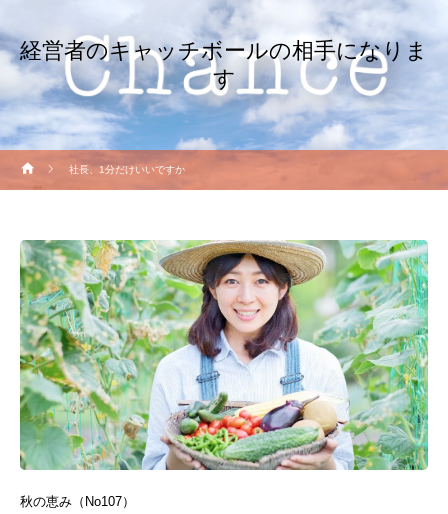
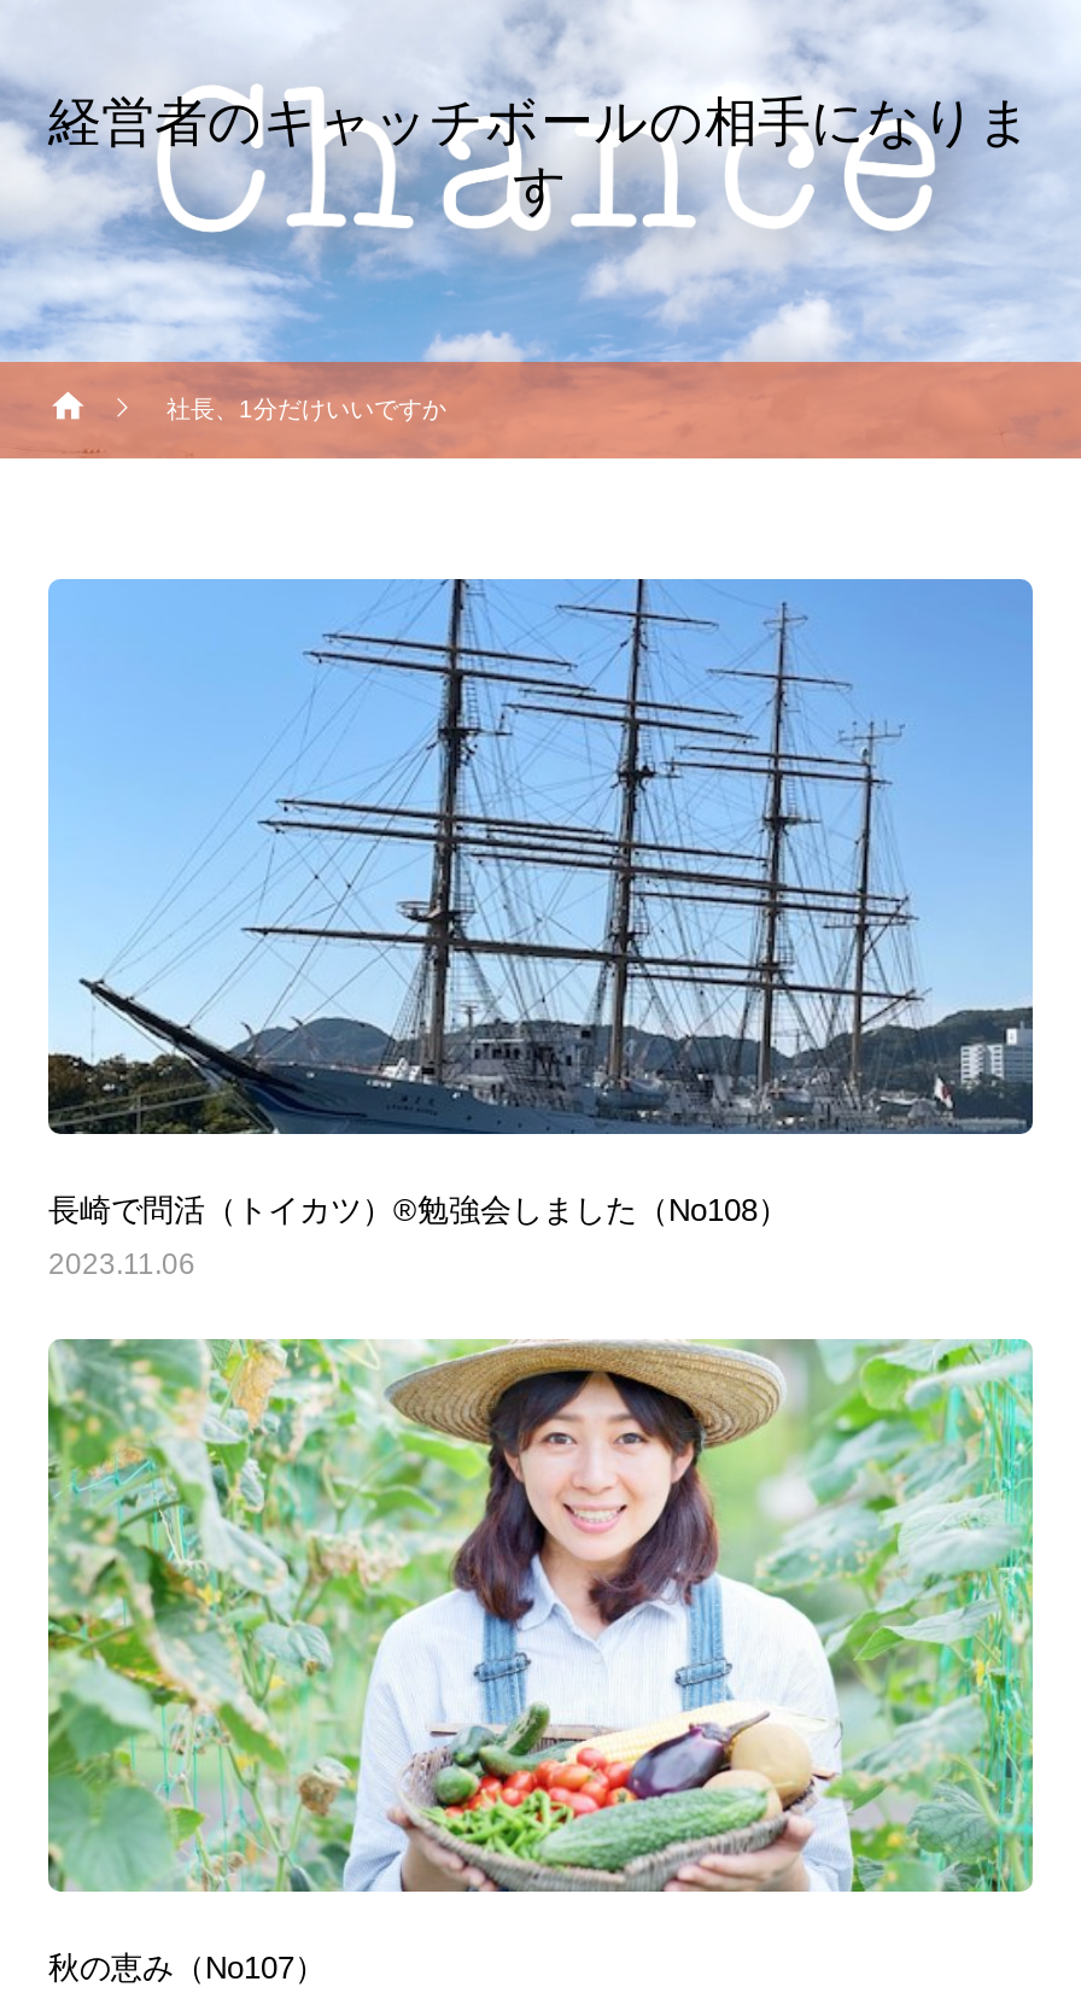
+ [image]
+ 長崎で問活（トイカツ）®勉強会しました（No108）
+ 2023.11.06
